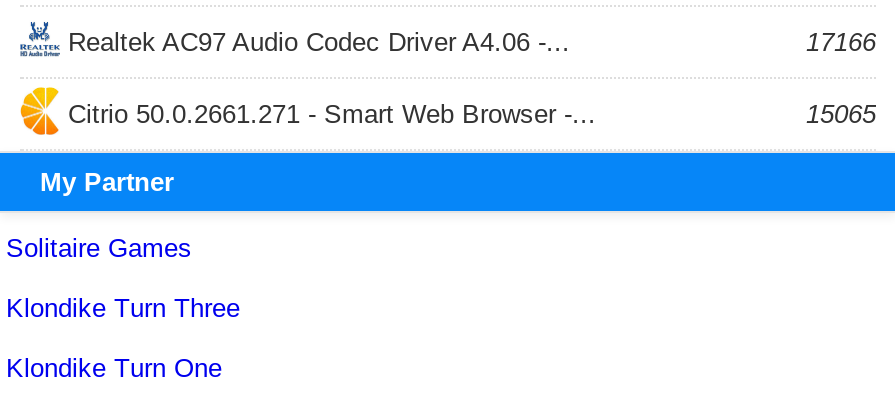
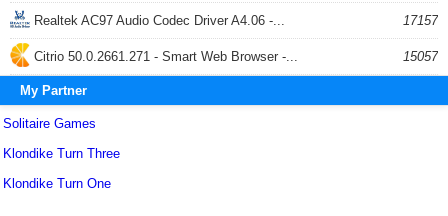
- 17166
+ 17157

- 15065
+ 15057
